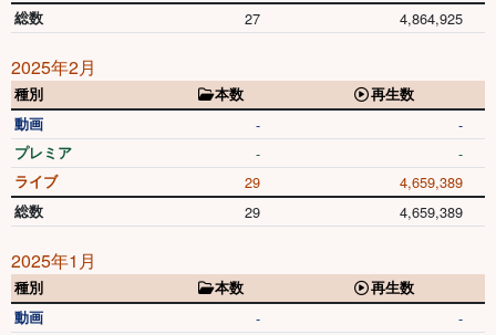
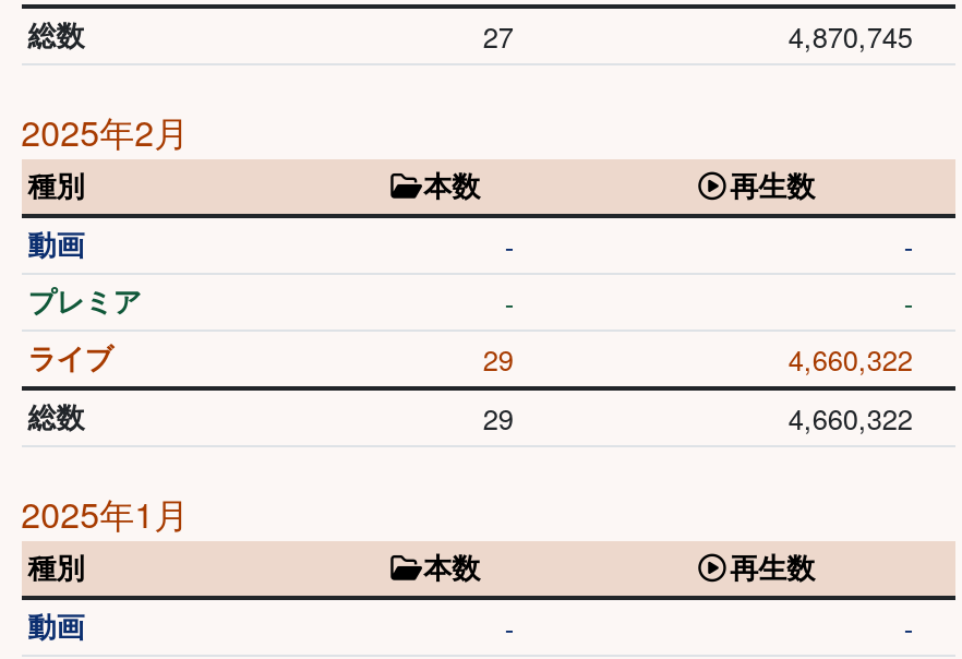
- 4,864,925
+ 4,870,745

- 4,659,389
+ 4,660,322

- 4,659,389
+ 4,660,322
